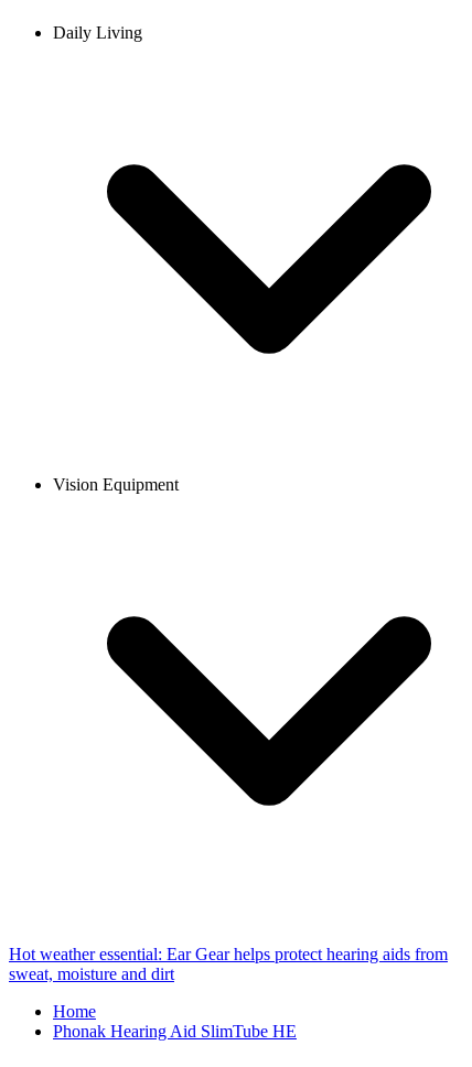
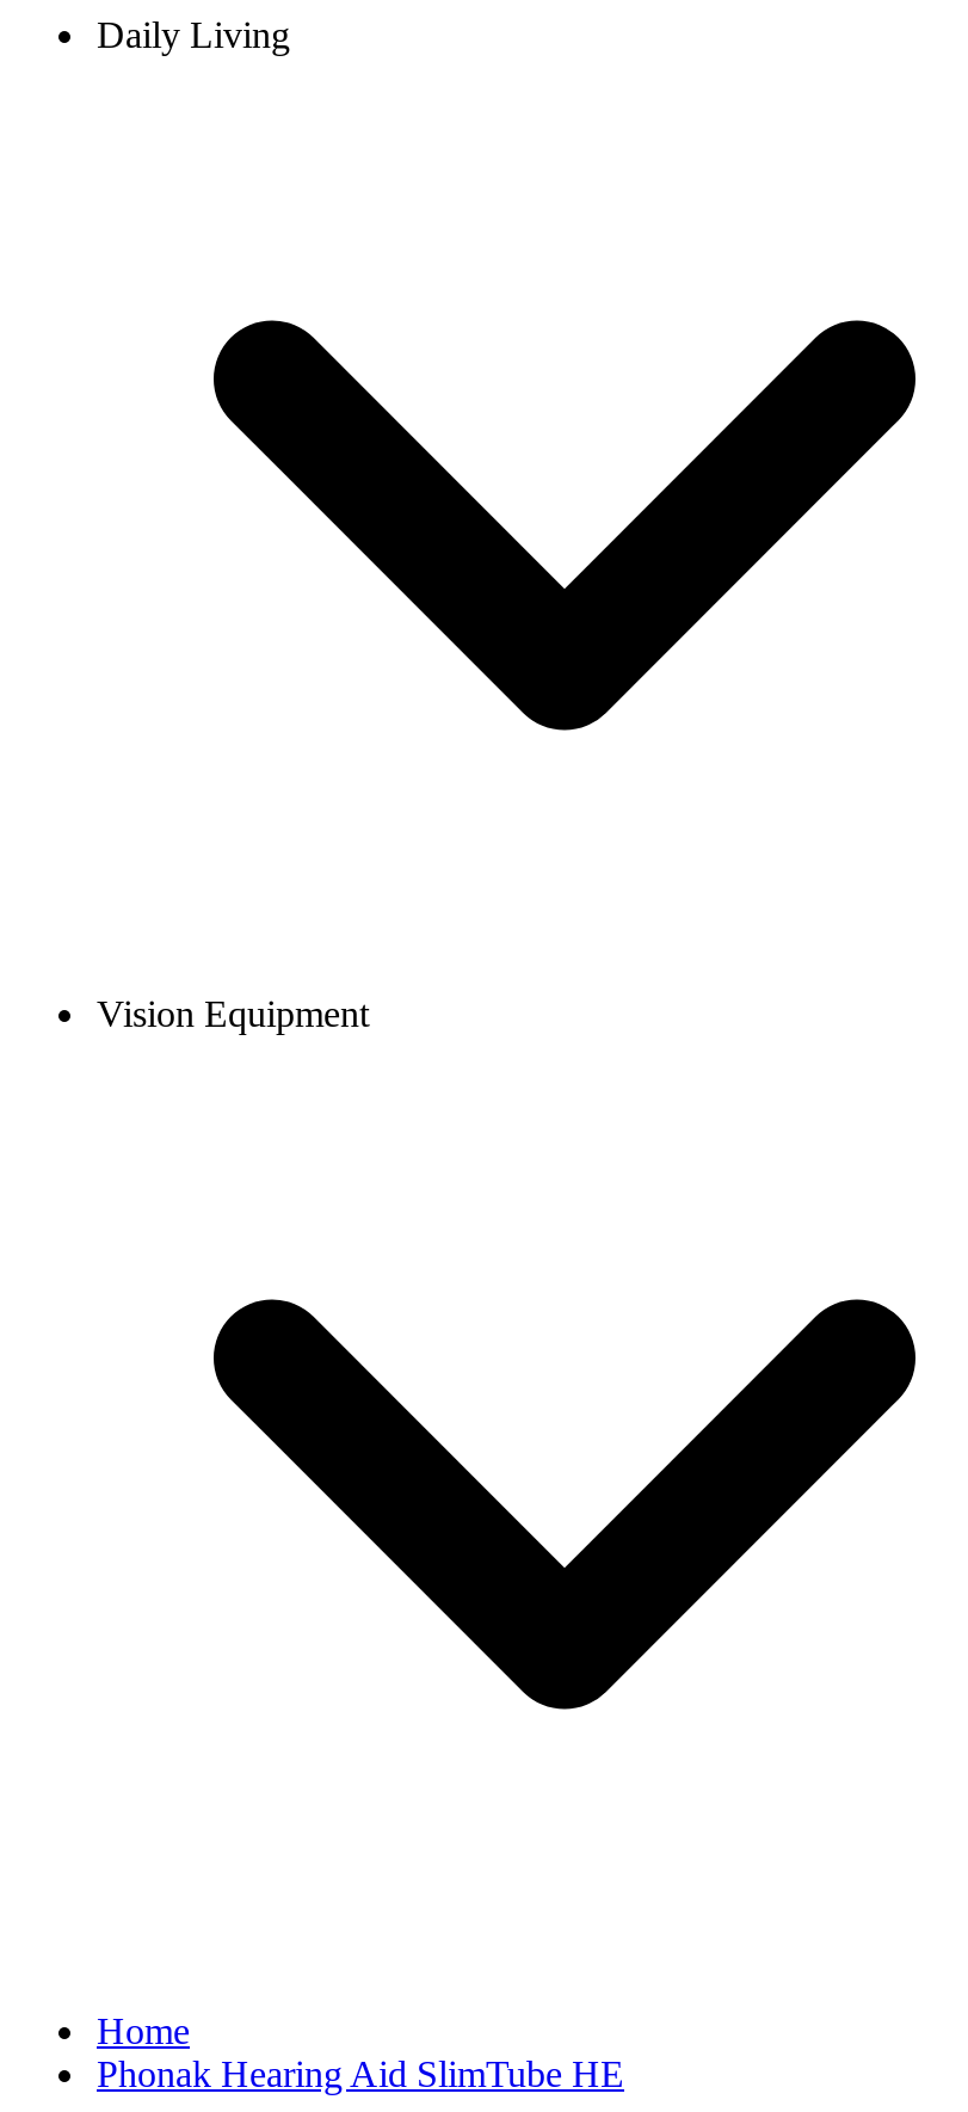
- Hot weather essential: Ear Gear helps protect hearing aids from
- sweat, moisture and dirt
